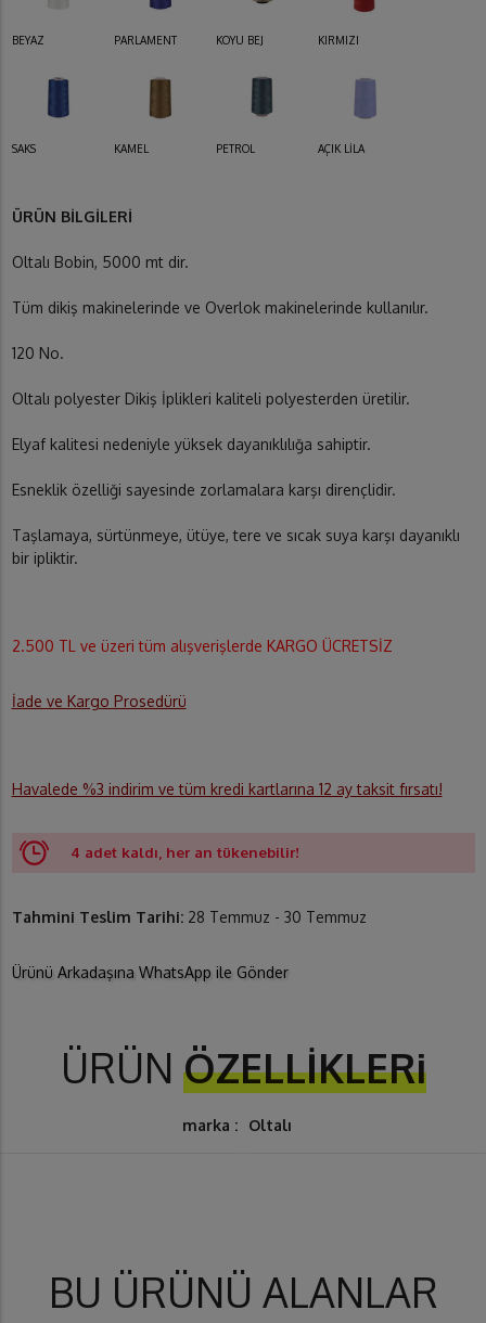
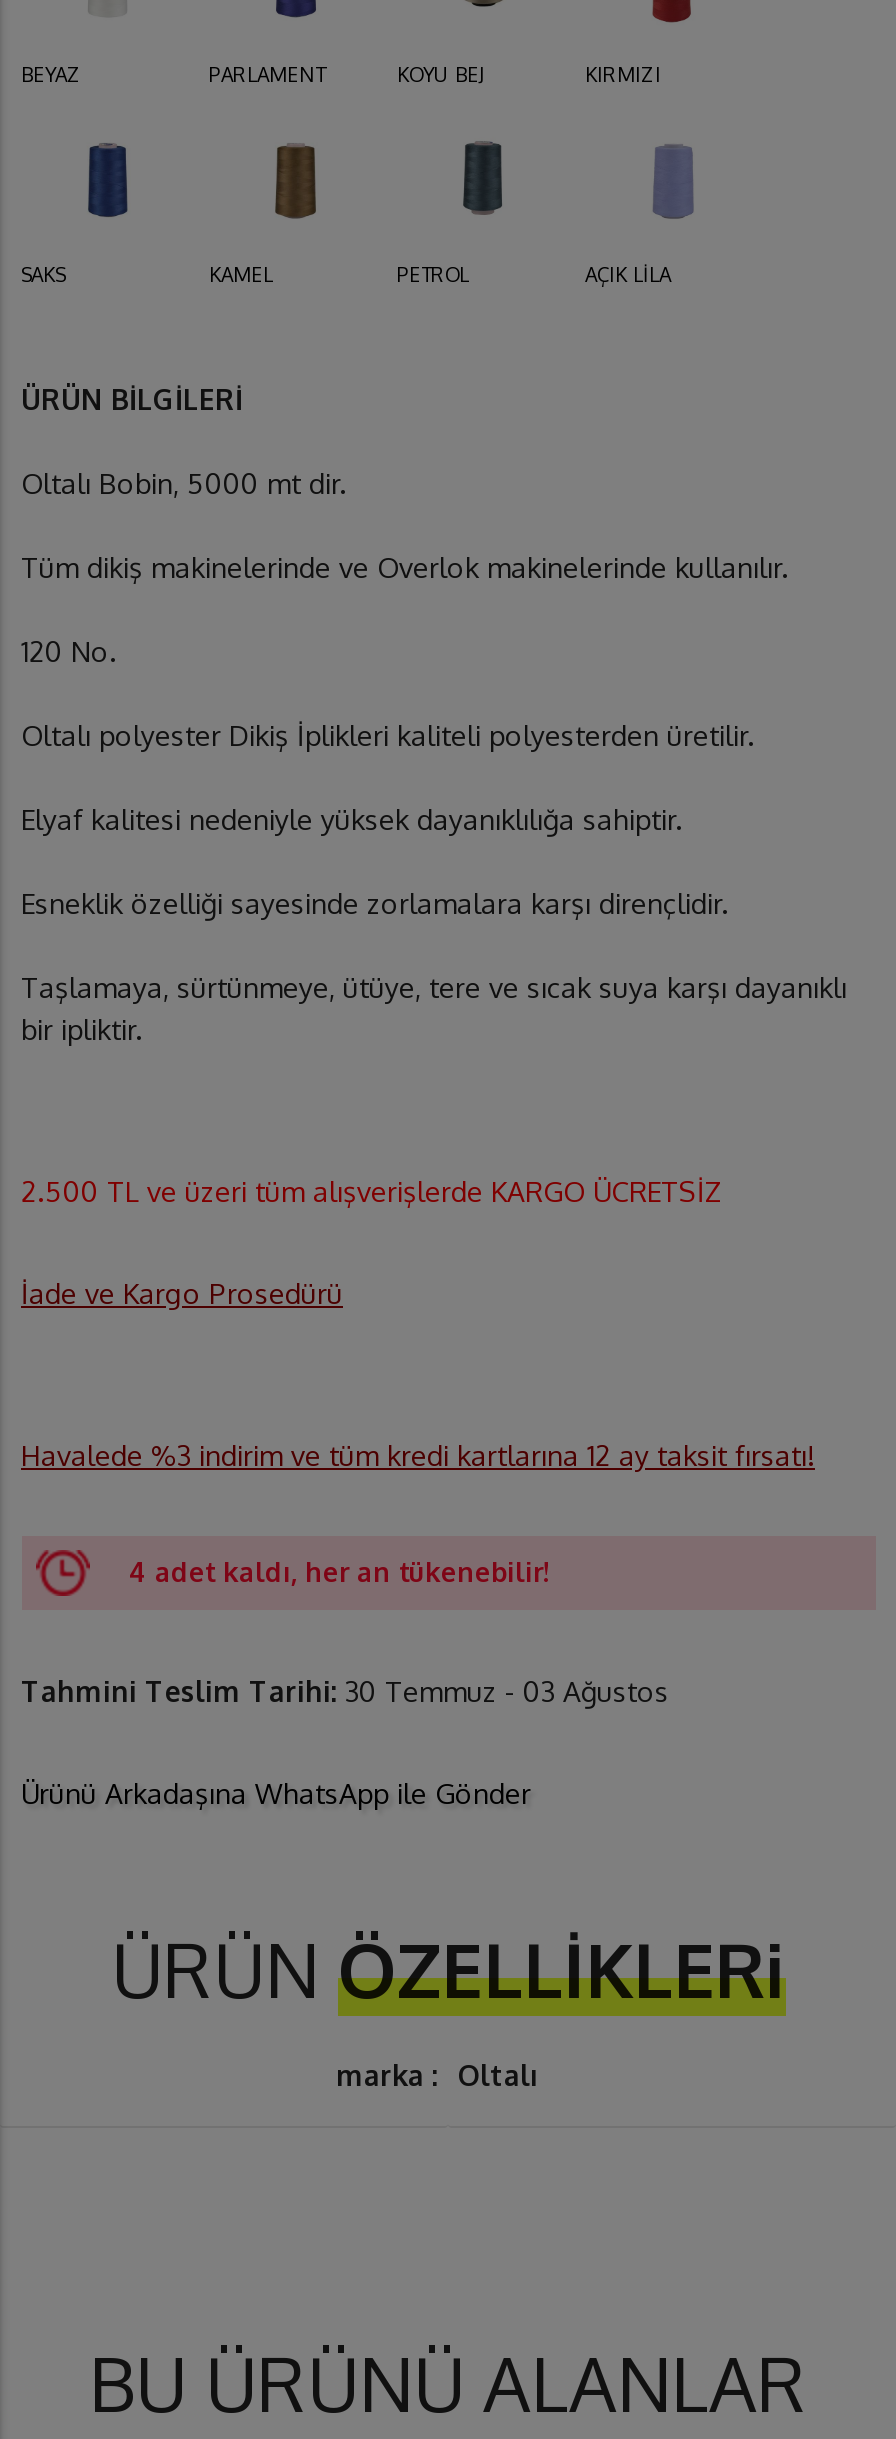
- Tahmini Teslim Tarihi: 28 Temmuz - 30 Temmuz
+ Tahmini Teslim Tarihi: 30 Temmuz - 03 Ağustos
